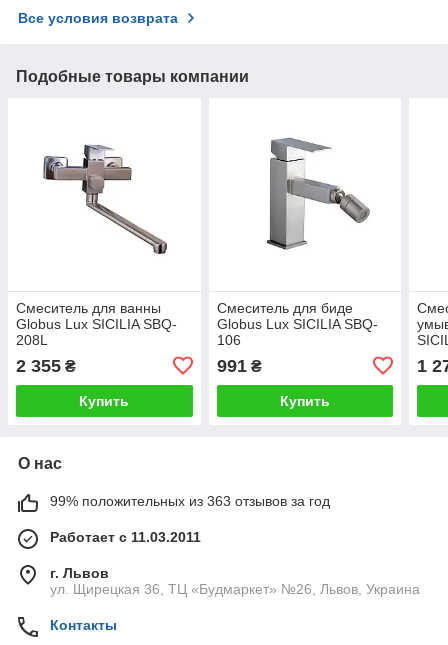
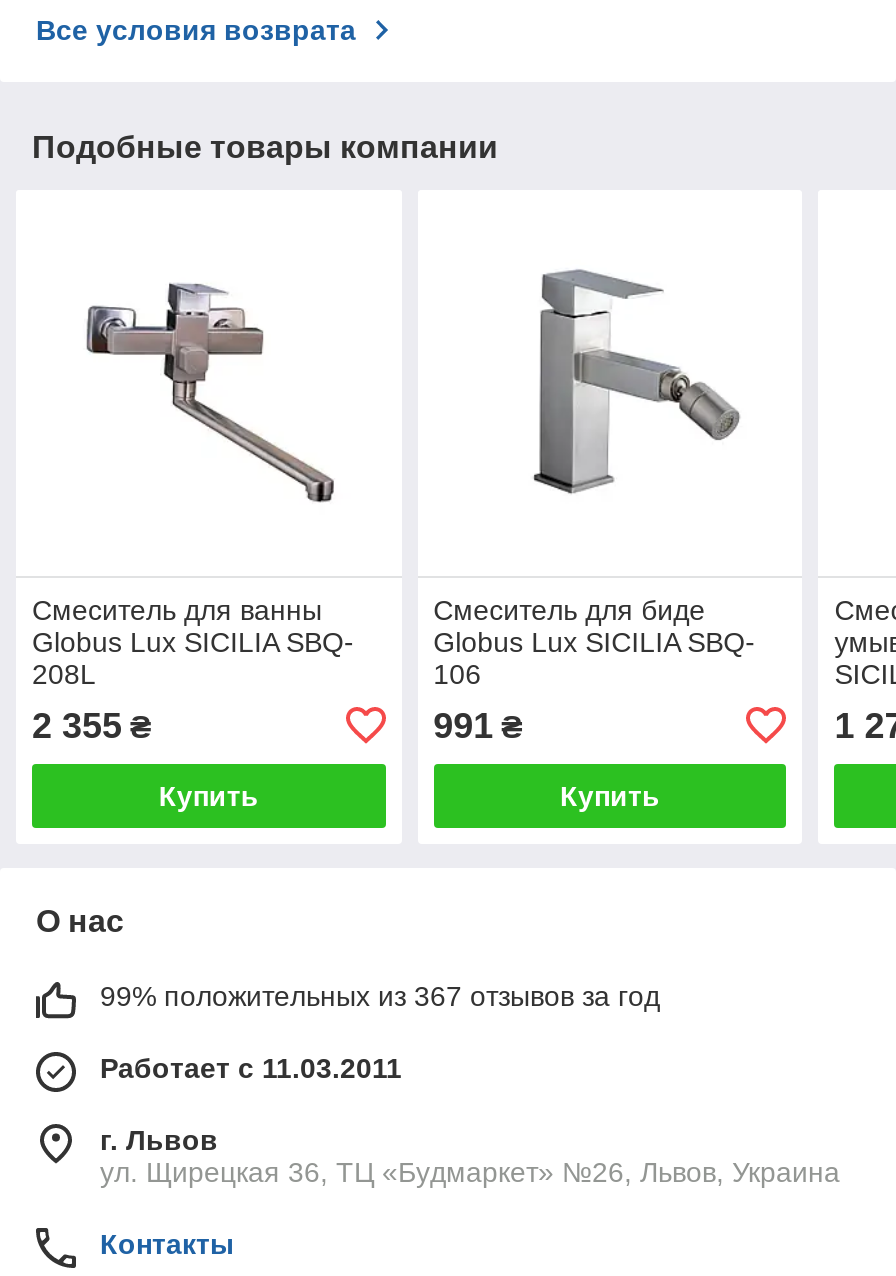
- 99% положительных из 363 отзывов за год
+ 99% положительных из 367 отзывов за год
